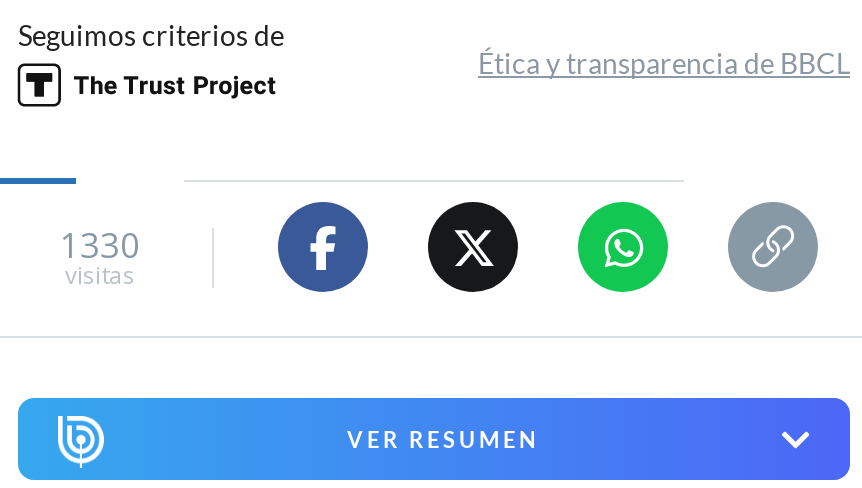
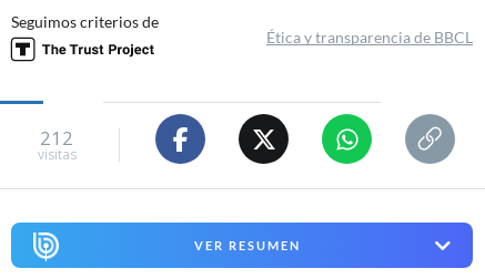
- 1330
+ 212
